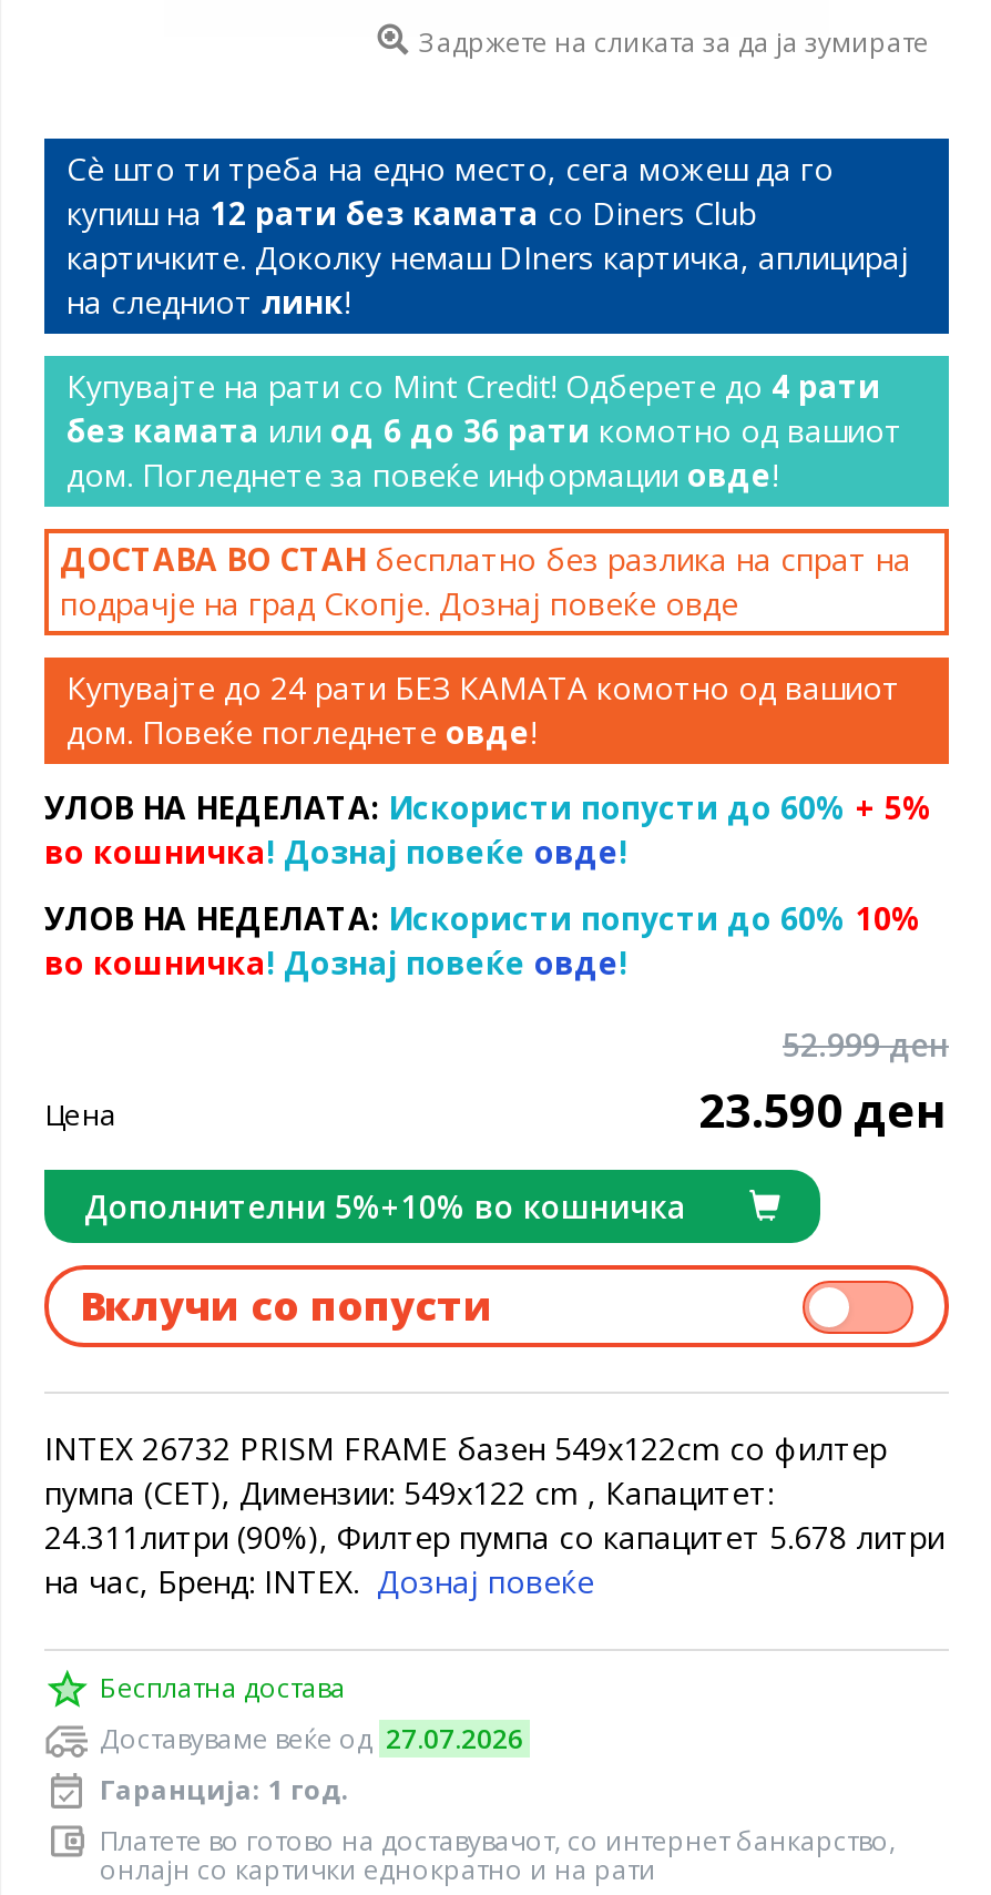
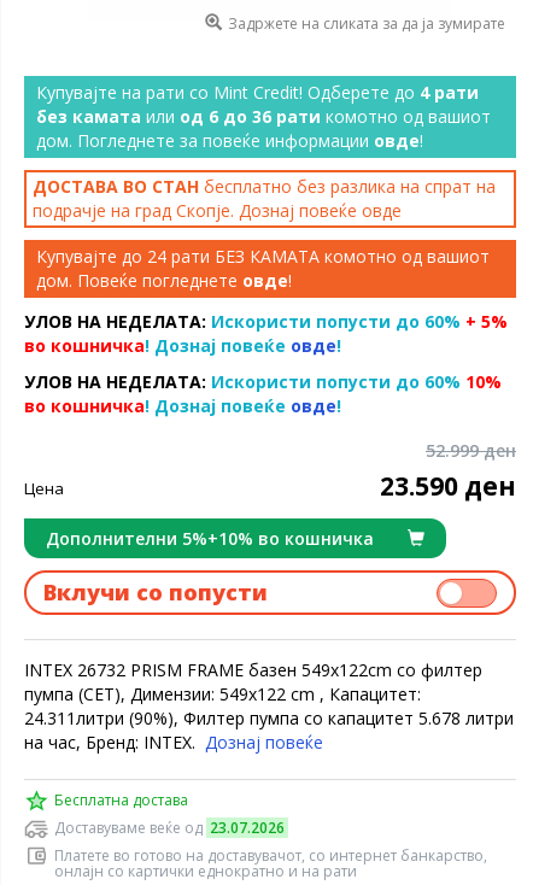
- [image]
- Сѐ што ти треба на едно место, сега можеш да го
- купиш на 12 рати без камата со Diners Club
- картичките. Доколку немаш DIners картичка, аплицирај
- на следниот линк!

- Доставуваме веќе од 27.07.2026
- Гаранција: 1 год.
+ Доставуваме веќе од 23.07.2026
